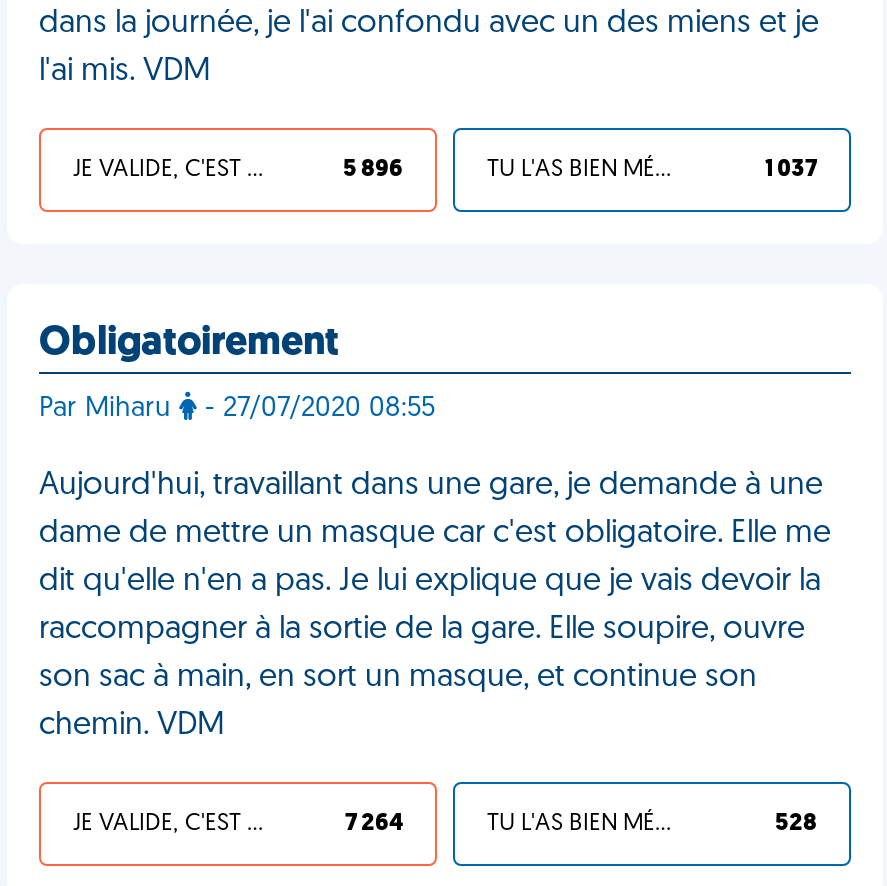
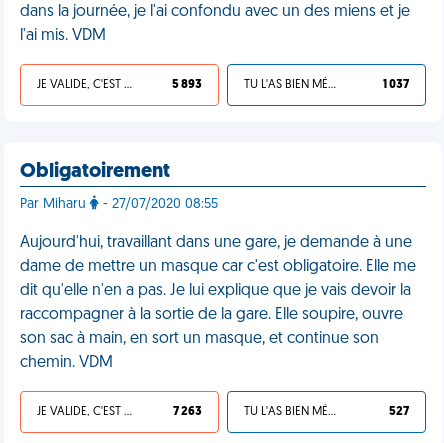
- 5 896
+ 5 893

- 7 264
+ 7 263

- 528
+ 527
